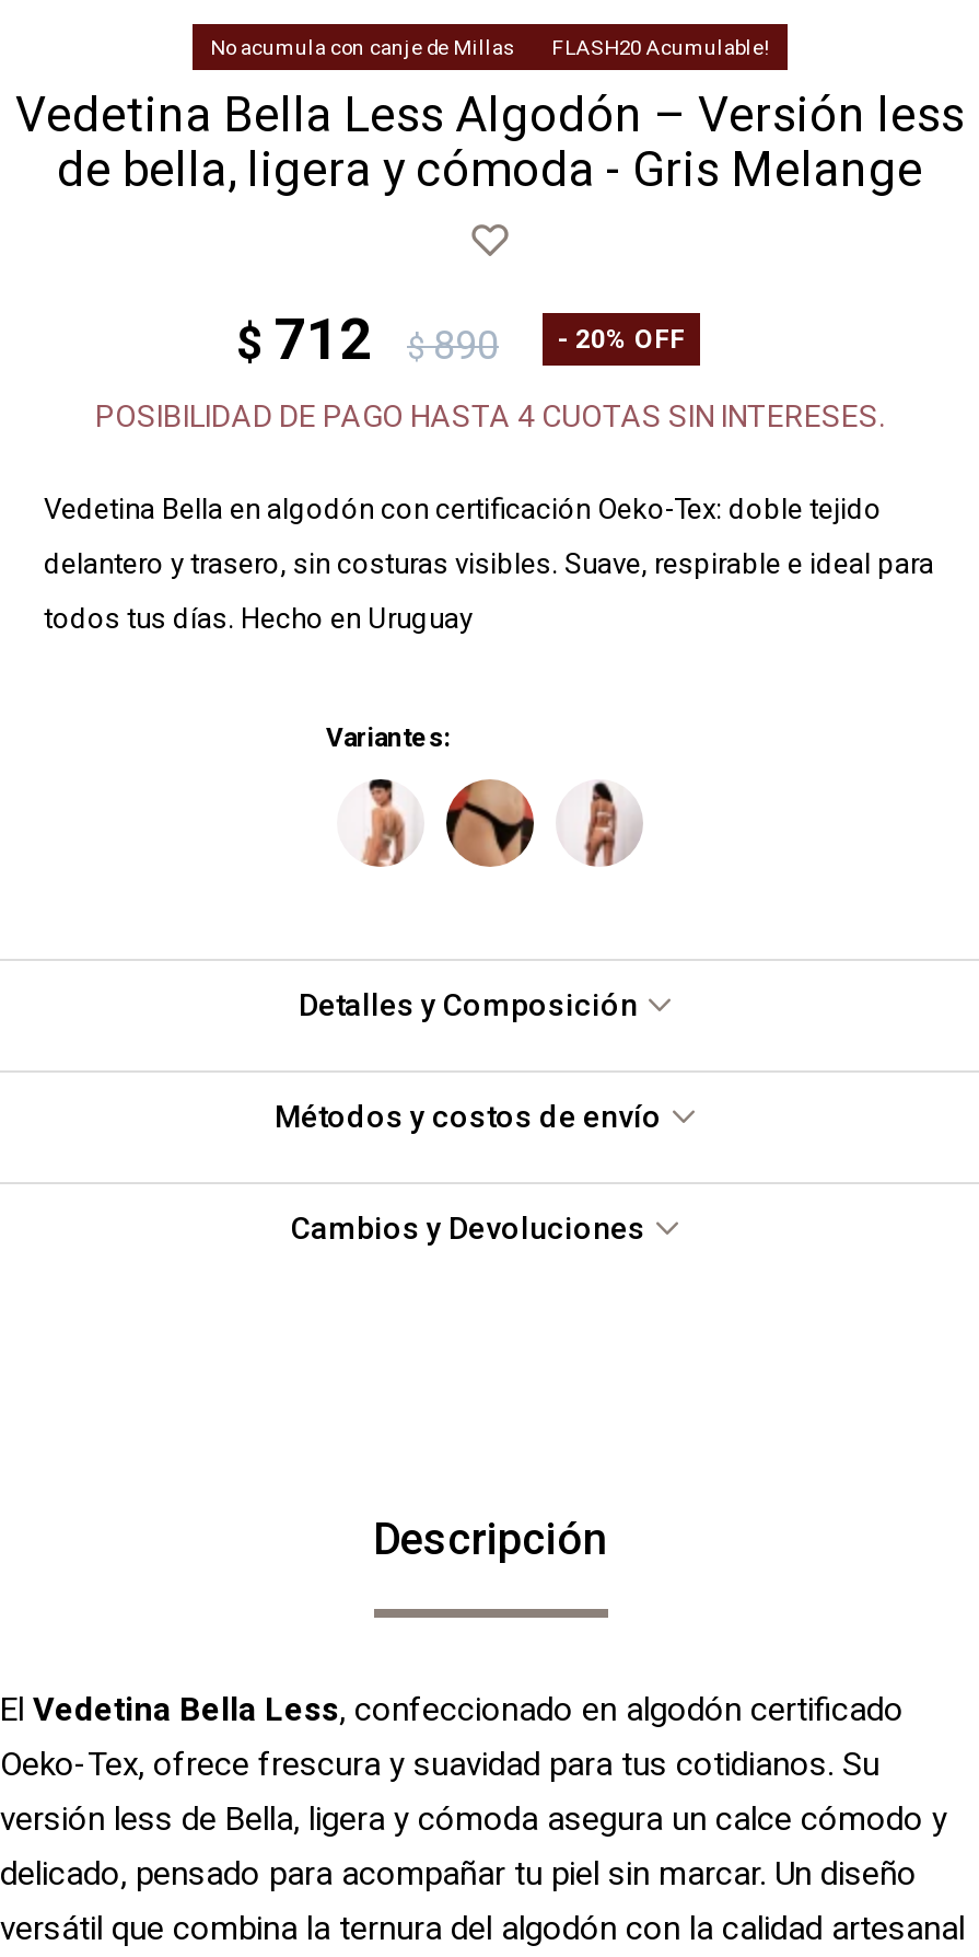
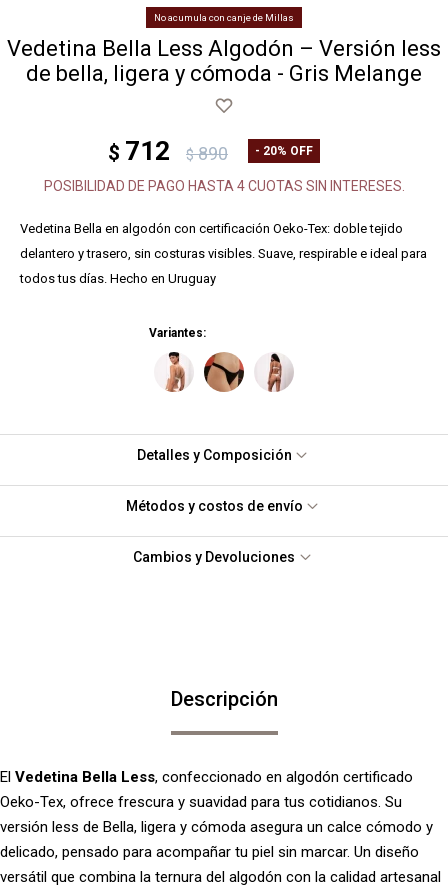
- FLASH20 Acumulable!
